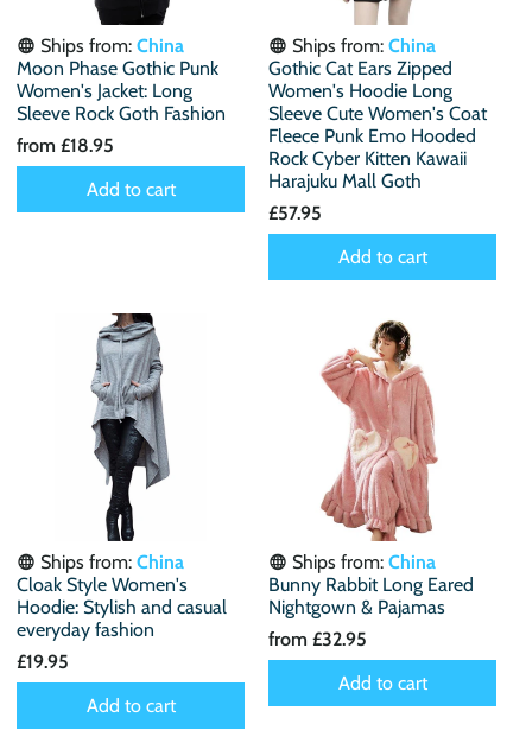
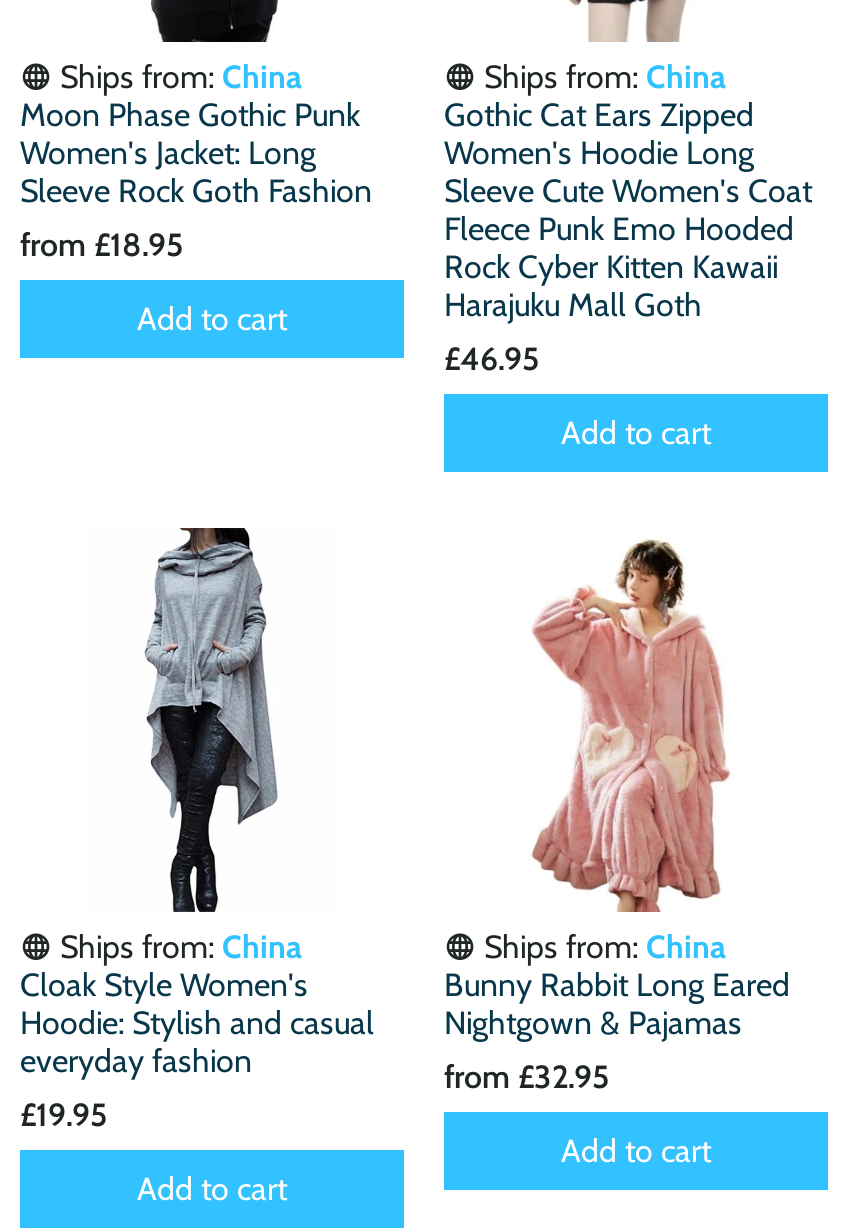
- £57.95
+ £46.95
